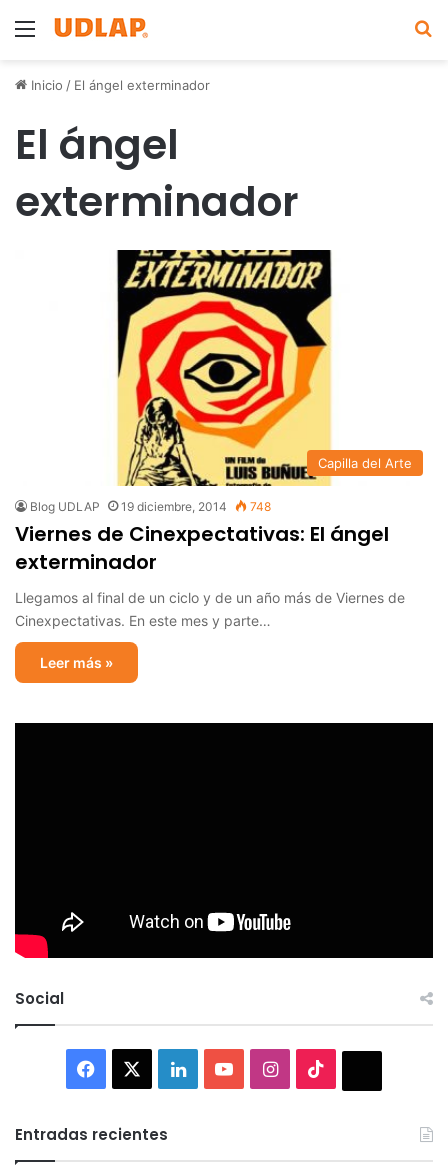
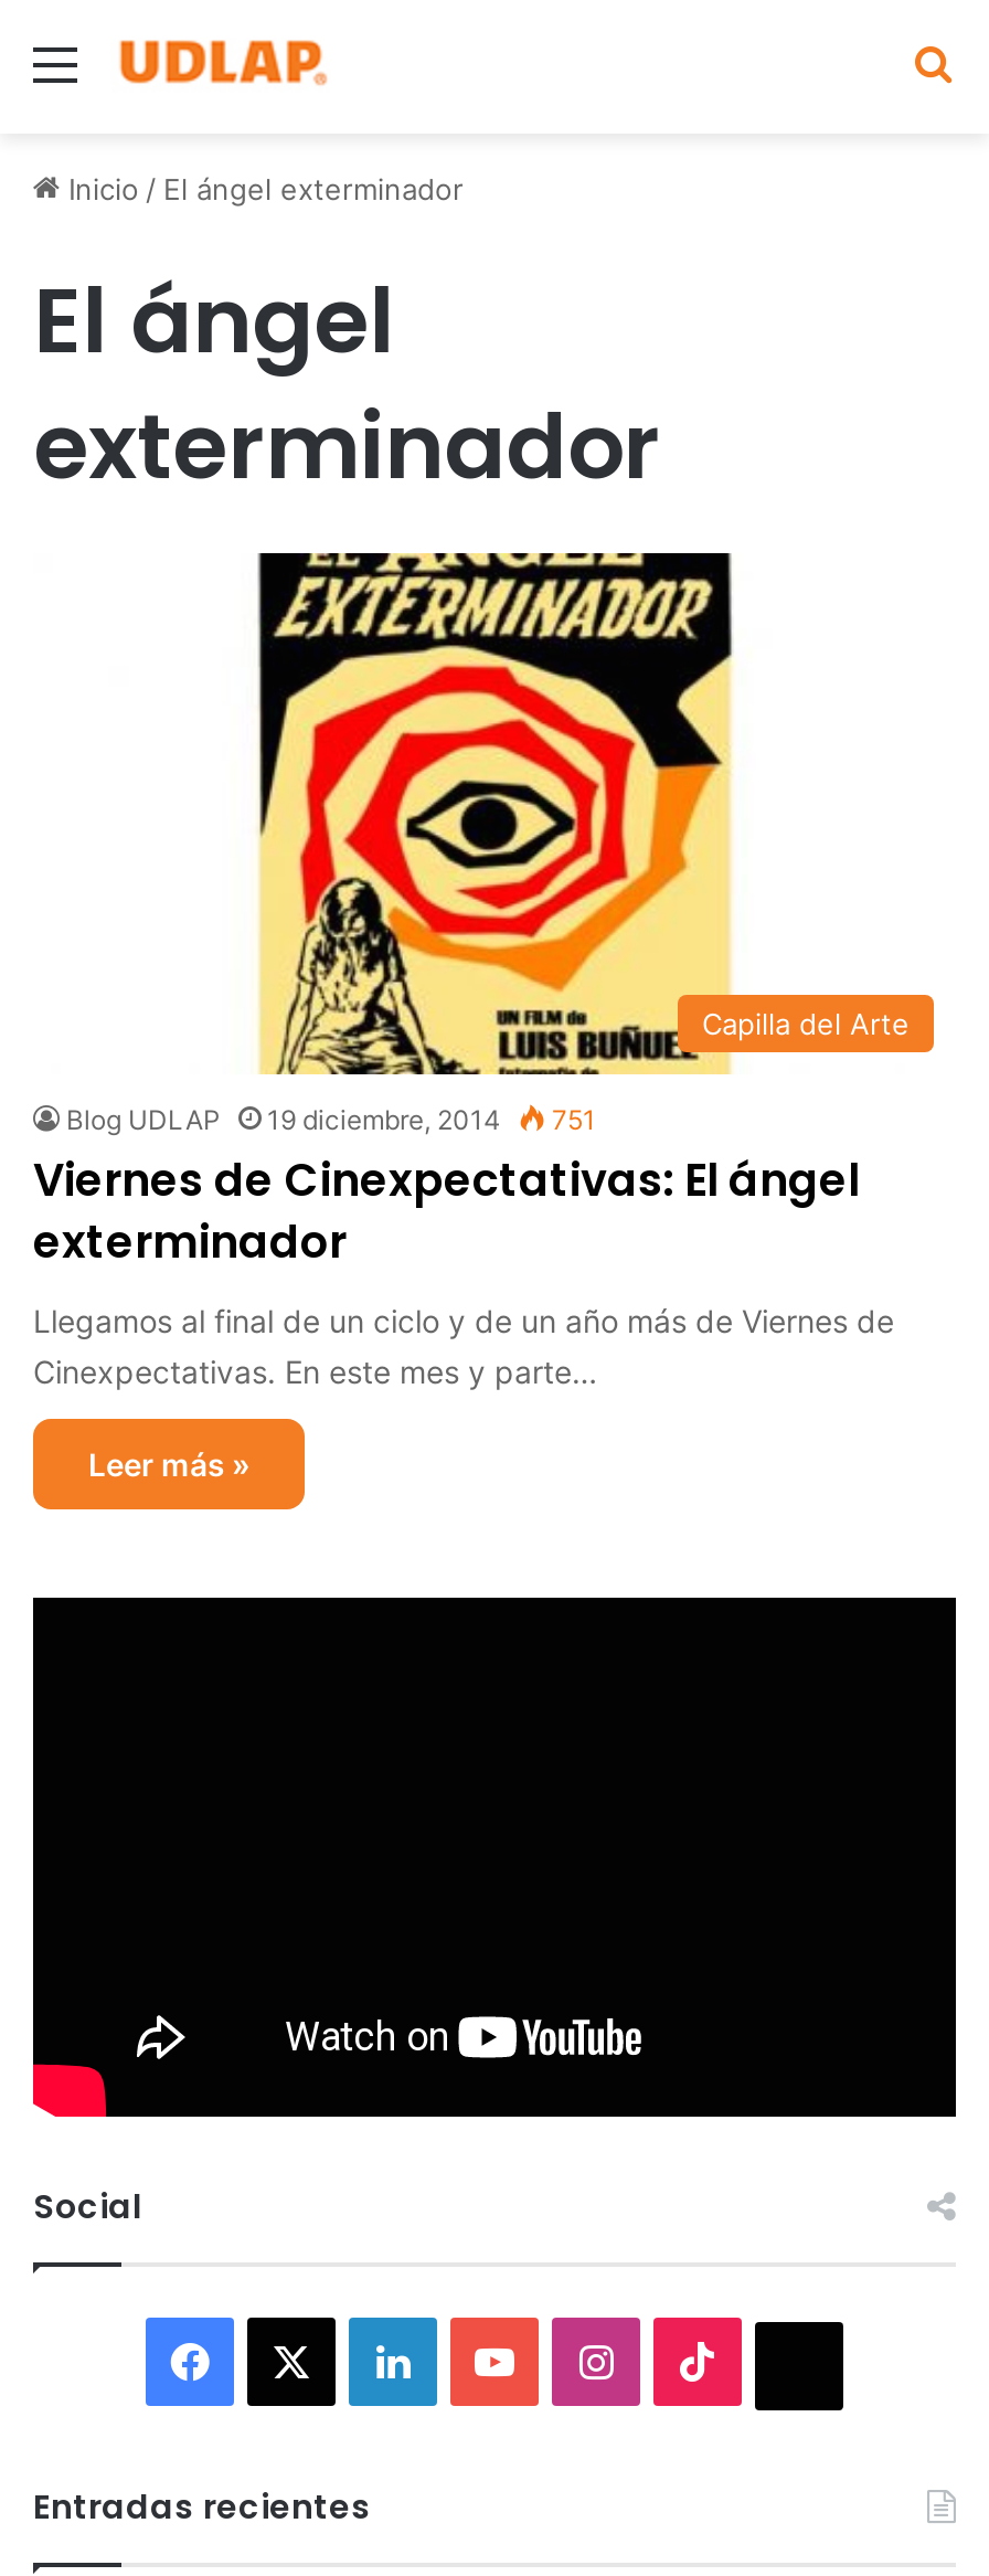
- Blog UDLAP 19 diciembre, 2014 748
+ Blog UDLAP 19 diciembre, 2014 751
